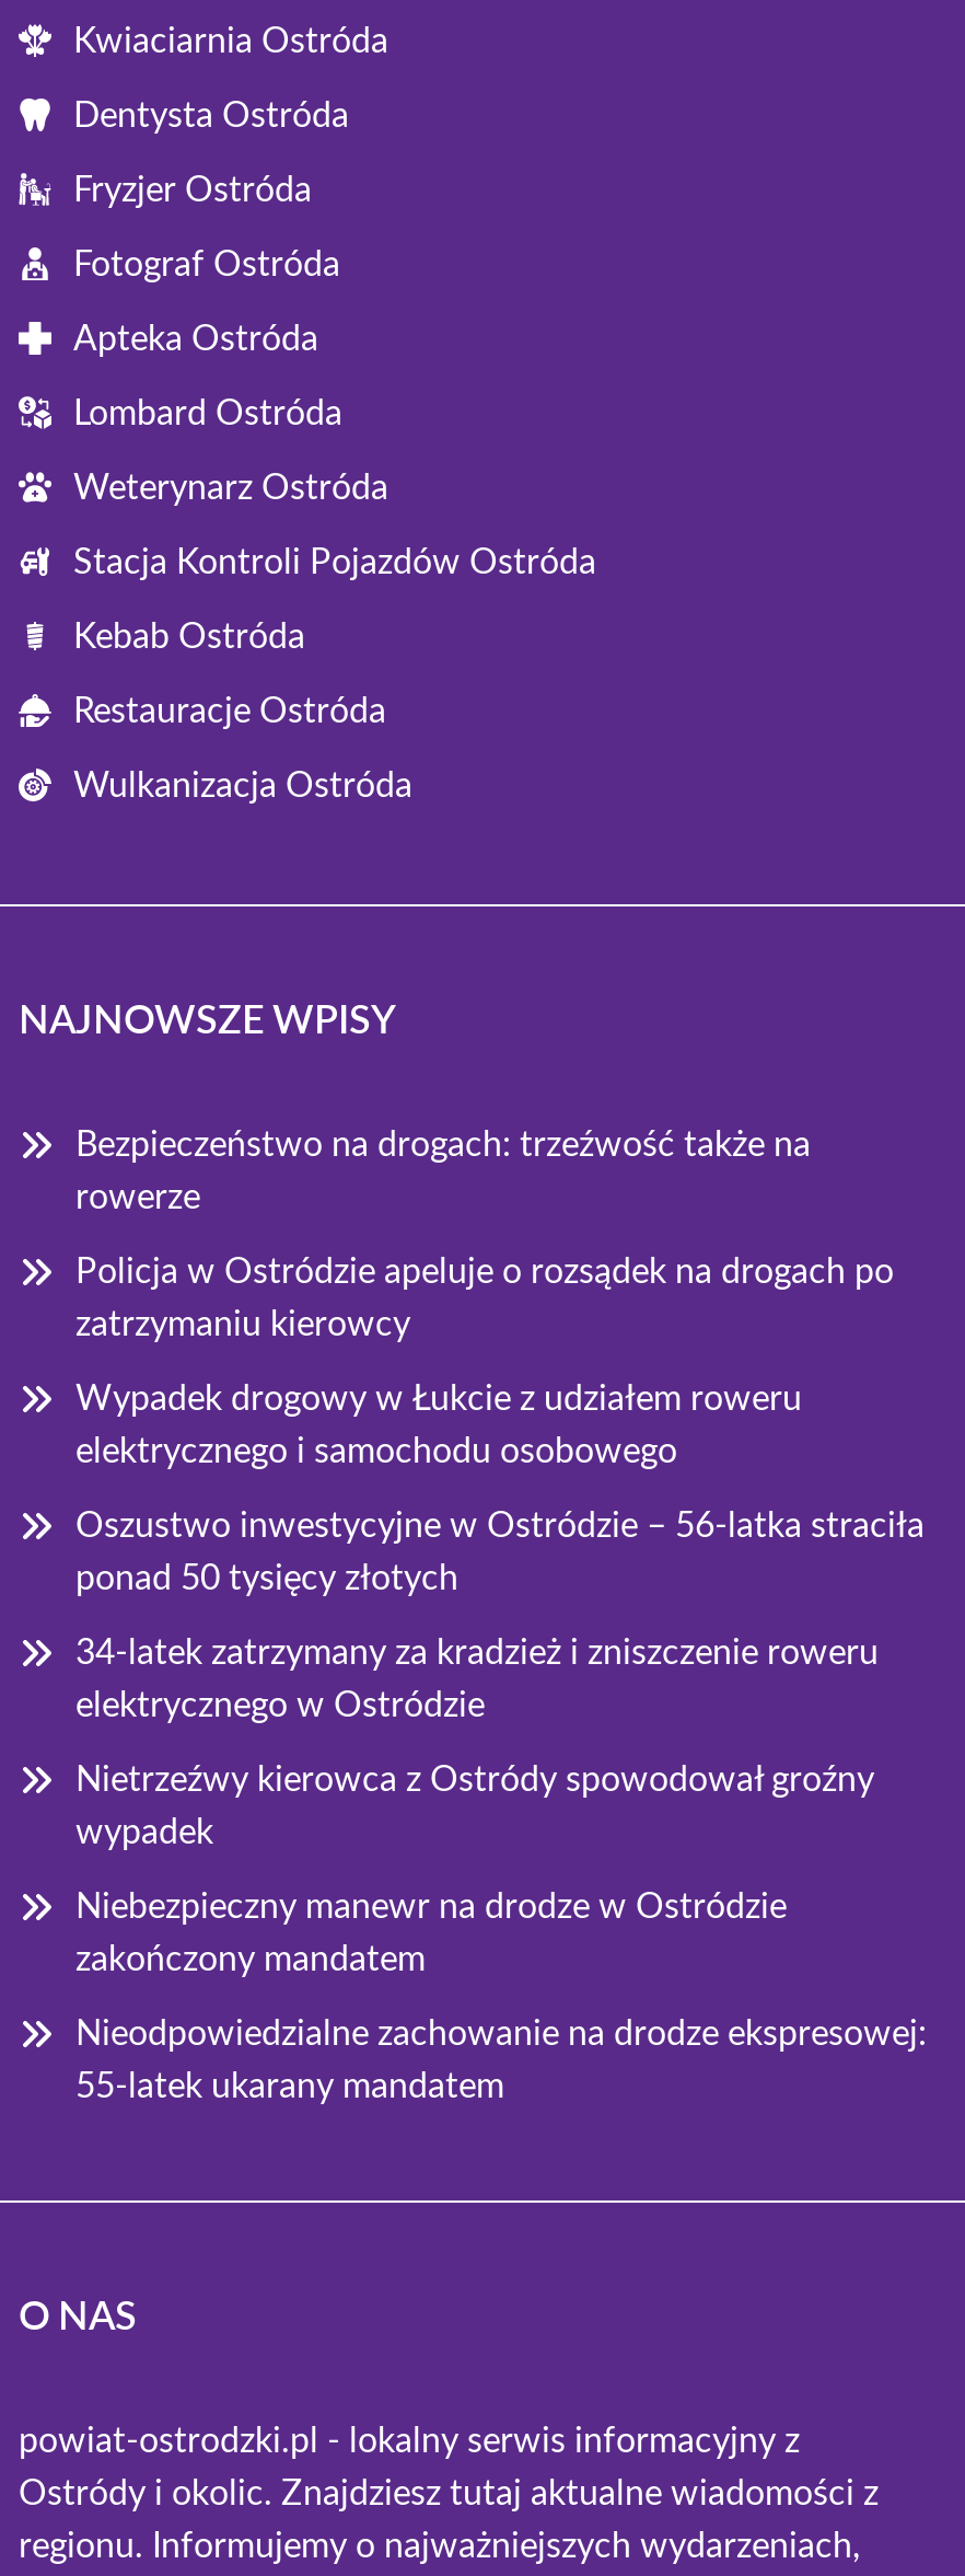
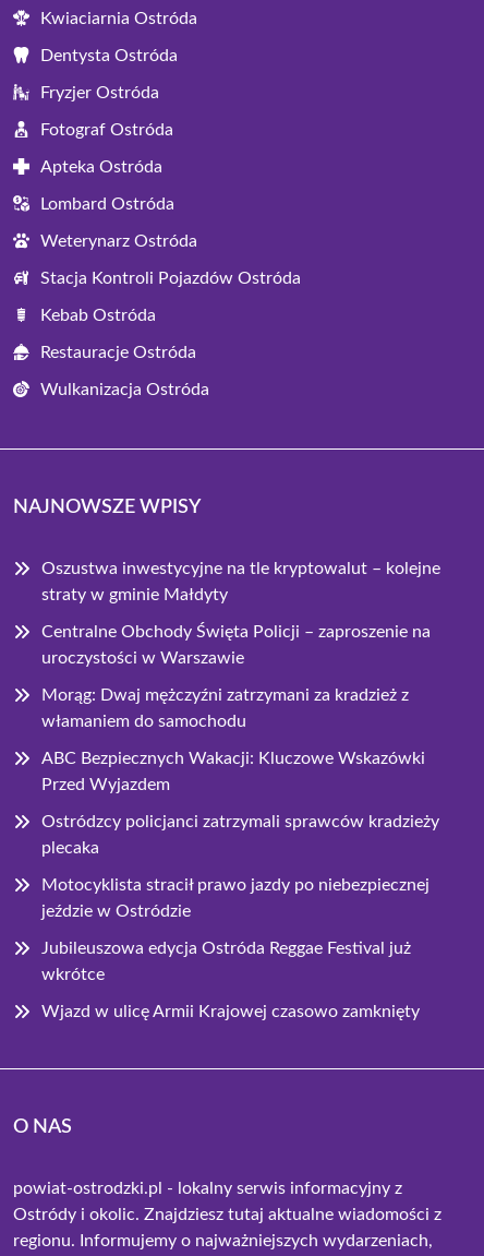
- Bezpieczeństwo na drogach: trzeźwość także na
- rowerze
- Policja w Ostródzie apeluje o rozsądek na drogach po
- zatrzymaniu kierowcy
- Wypadek drogowy w Łukcie z udziałem roweru
- elektrycznego i samochodu osobowego
- Oszustwo inwestycyjne w Ostródzie – 56-latka straciła
- ponad 50 tysięcy złotych
- 34-latek zatrzymany za kradzież i zniszczenie roweru
- elektrycznego w Ostródzie
- Nietrzeźwy kierowca z Ostródy spowodował groźny
- wypadek
- Niebezpieczny manewr na drodze w Ostródzie
- zakończony mandatem
- Nieodpowiedzialne zachowanie na drodze ekspresowej:
- 55-latek ukarany mandatem
+ Oszustwa inwestycyjne na tle kryptowalut – kolejne
+ straty w gminie Małdyty
+ Centralne Obchody Święta Policji – zaproszenie na
+ uroczystości w Warszawie
+ Morąg: Dwaj mężczyźni zatrzymani za kradzież z
+ włamaniem do samochodu
+ ABC Bezpiecznych Wakacji: Kluczowe Wskazówki
+ Przed Wyjazdem
+ Ostródzcy policjanci zatrzymali sprawców kradzieży
+ plecaka
+ Motocyklista stracił prawo jazdy po niebezpiecznej
+ jeździe w Ostródzie
+ Jubileuszowa edycja Ostróda Reggae Festival już
+ wkrótce
+ Wjazd w ulicę Armii Krajowej czasowo zamknięty
